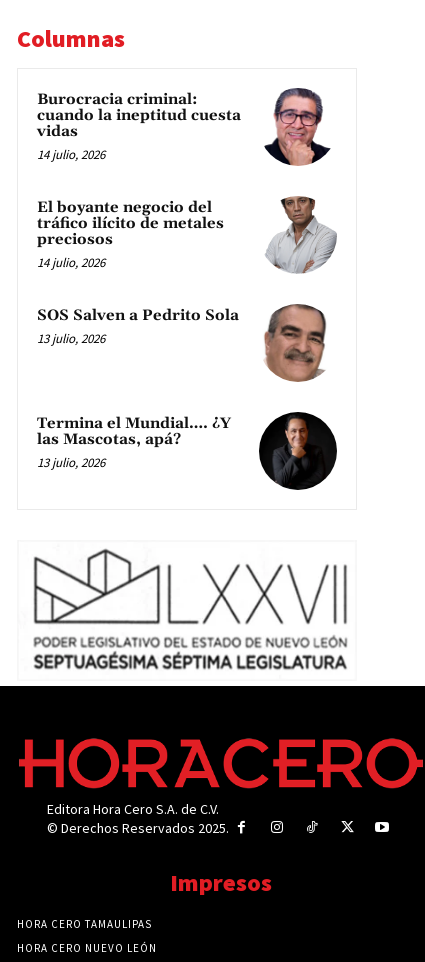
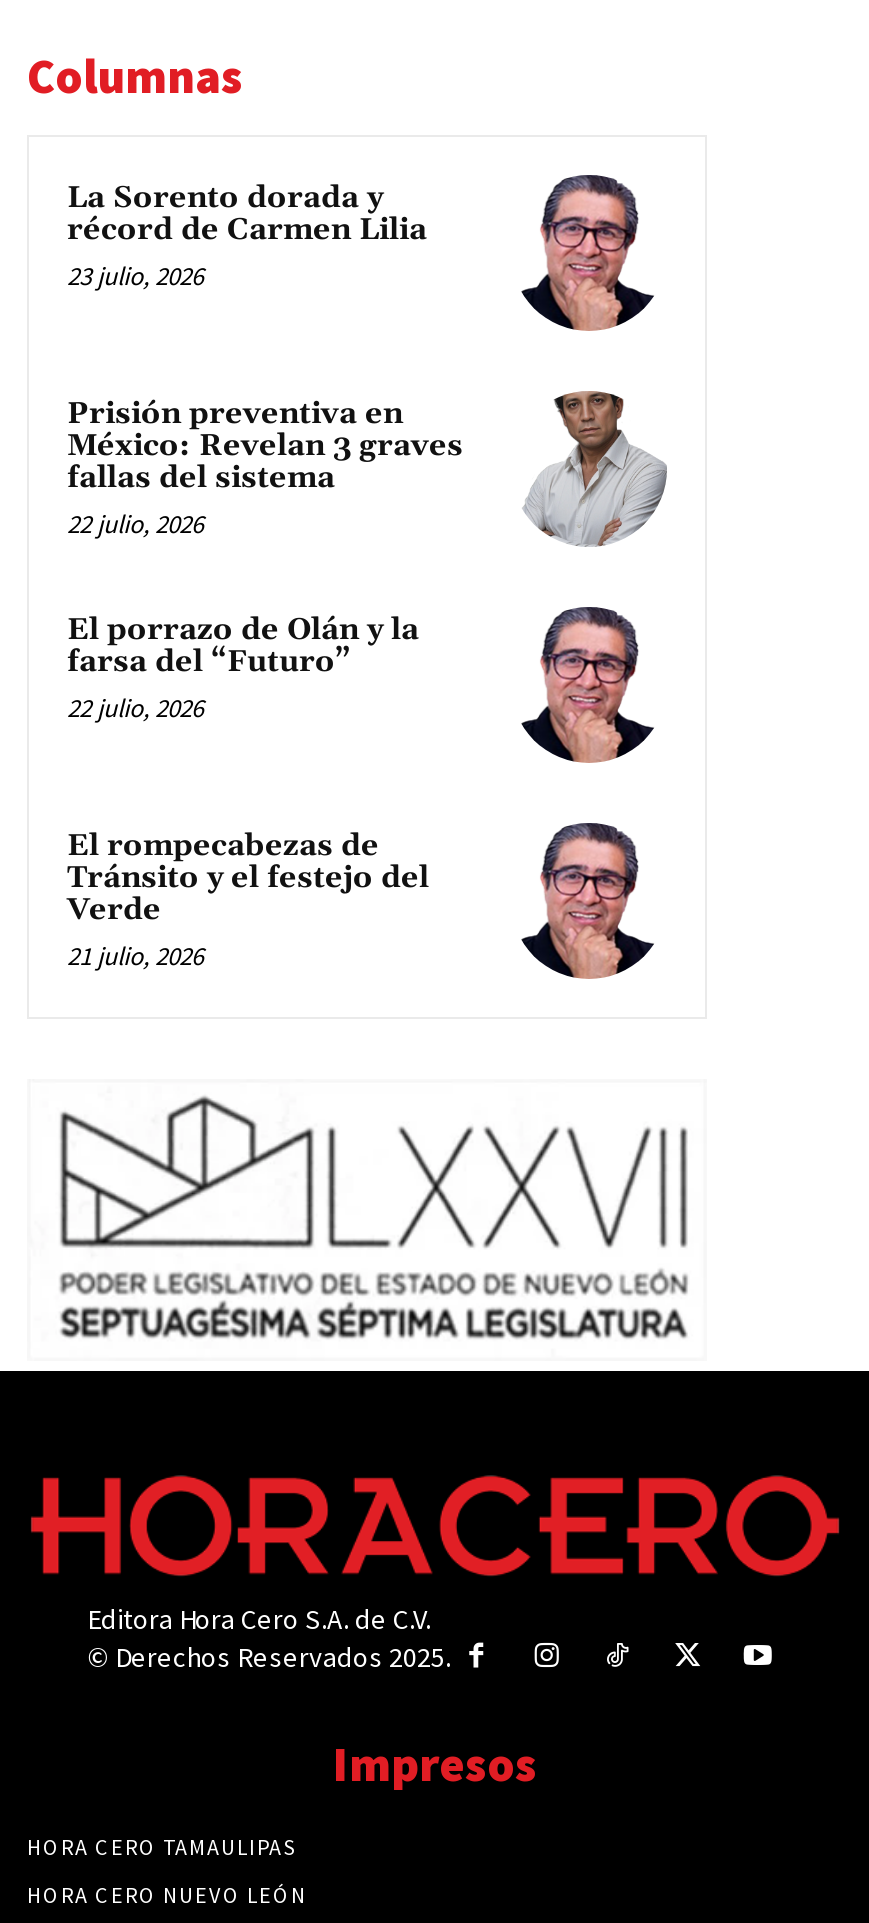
- Burocracia criminal:
- cuando la ineptitud cuesta
- vidas
- 14 julio, 2026
+ La Sorento dorada y
+ récord de Carmen Lilia
+ 23 julio, 2026

- El boyante negocio del
- tráfico ilícito de metales
- preciosos
- 14 julio, 2026
+ Prisión preventiva en
+ México: Revelan 3 graves
+ fallas del sistema
+ 22 julio, 2026

- SOS Salven a Pedrito Sola
- 13 julio, 2026
+ El porrazo de Olán y la
+ farsa del “Futuro”
+ 22 julio, 2026

- [image]
+ [image]

- Termina el Mundial…. ¿Y
- las Mascotas, apá?
- 13 julio, 2026
+ El rompecabezas de
+ Tránsito y el festejo del
+ Verde
+ 21 julio, 2026

- [image]
+ [image]
